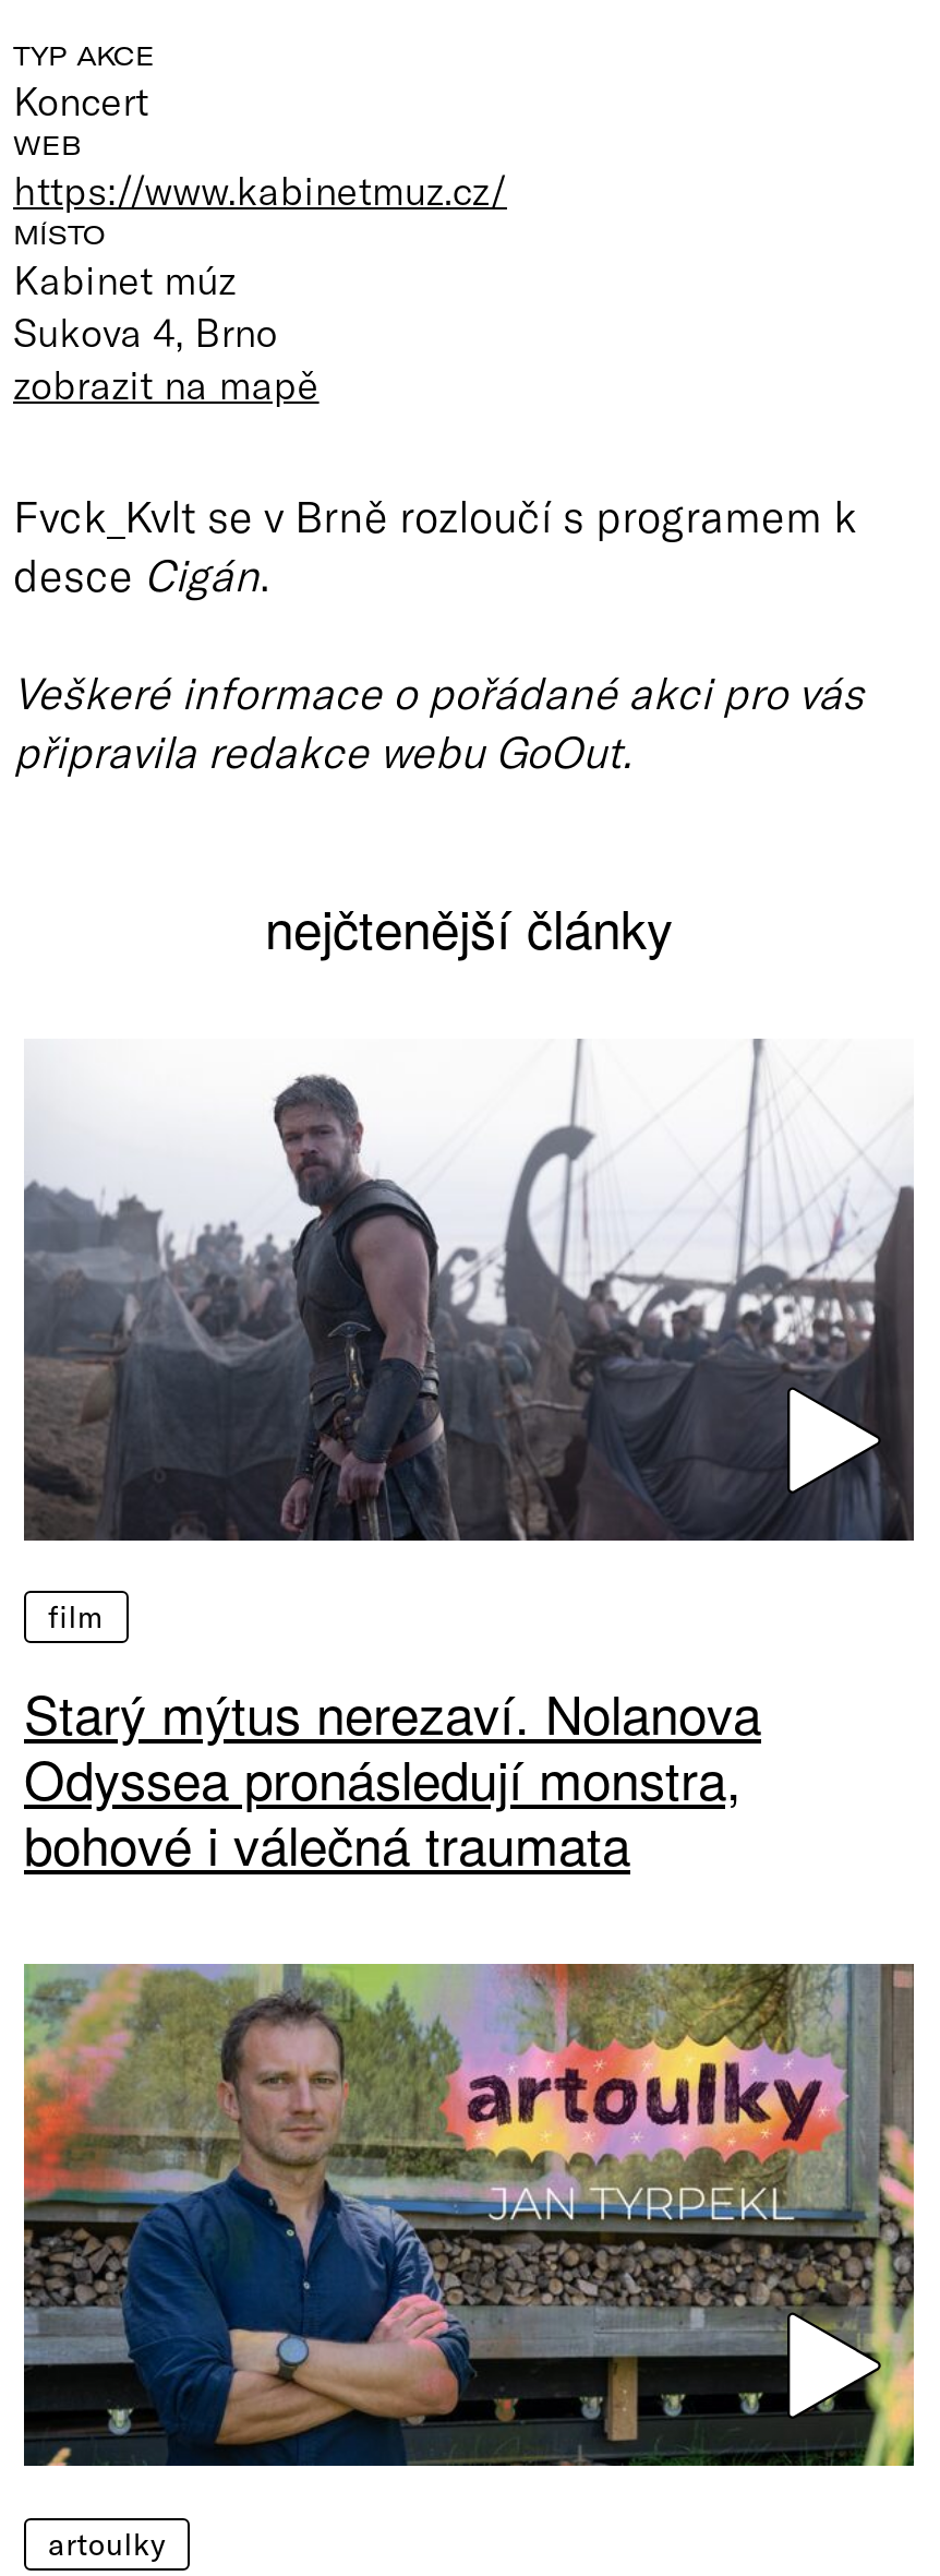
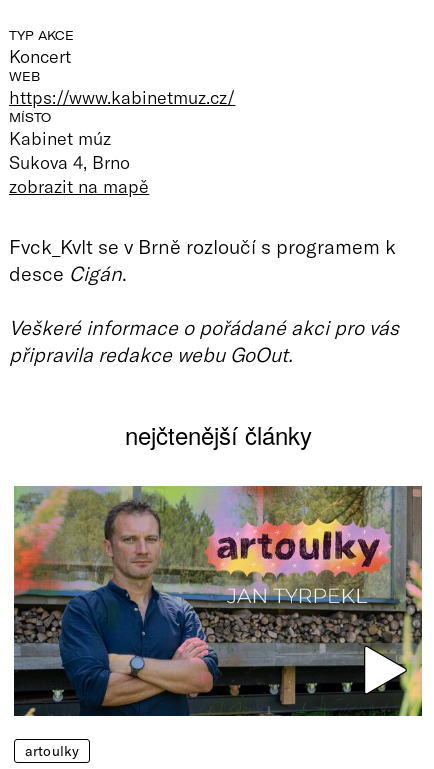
- [image]
- film
- Starý mýtus nerezaví. Nolanova
- Odyssea pronásledují monstra,
- bohové i válečná traumata
